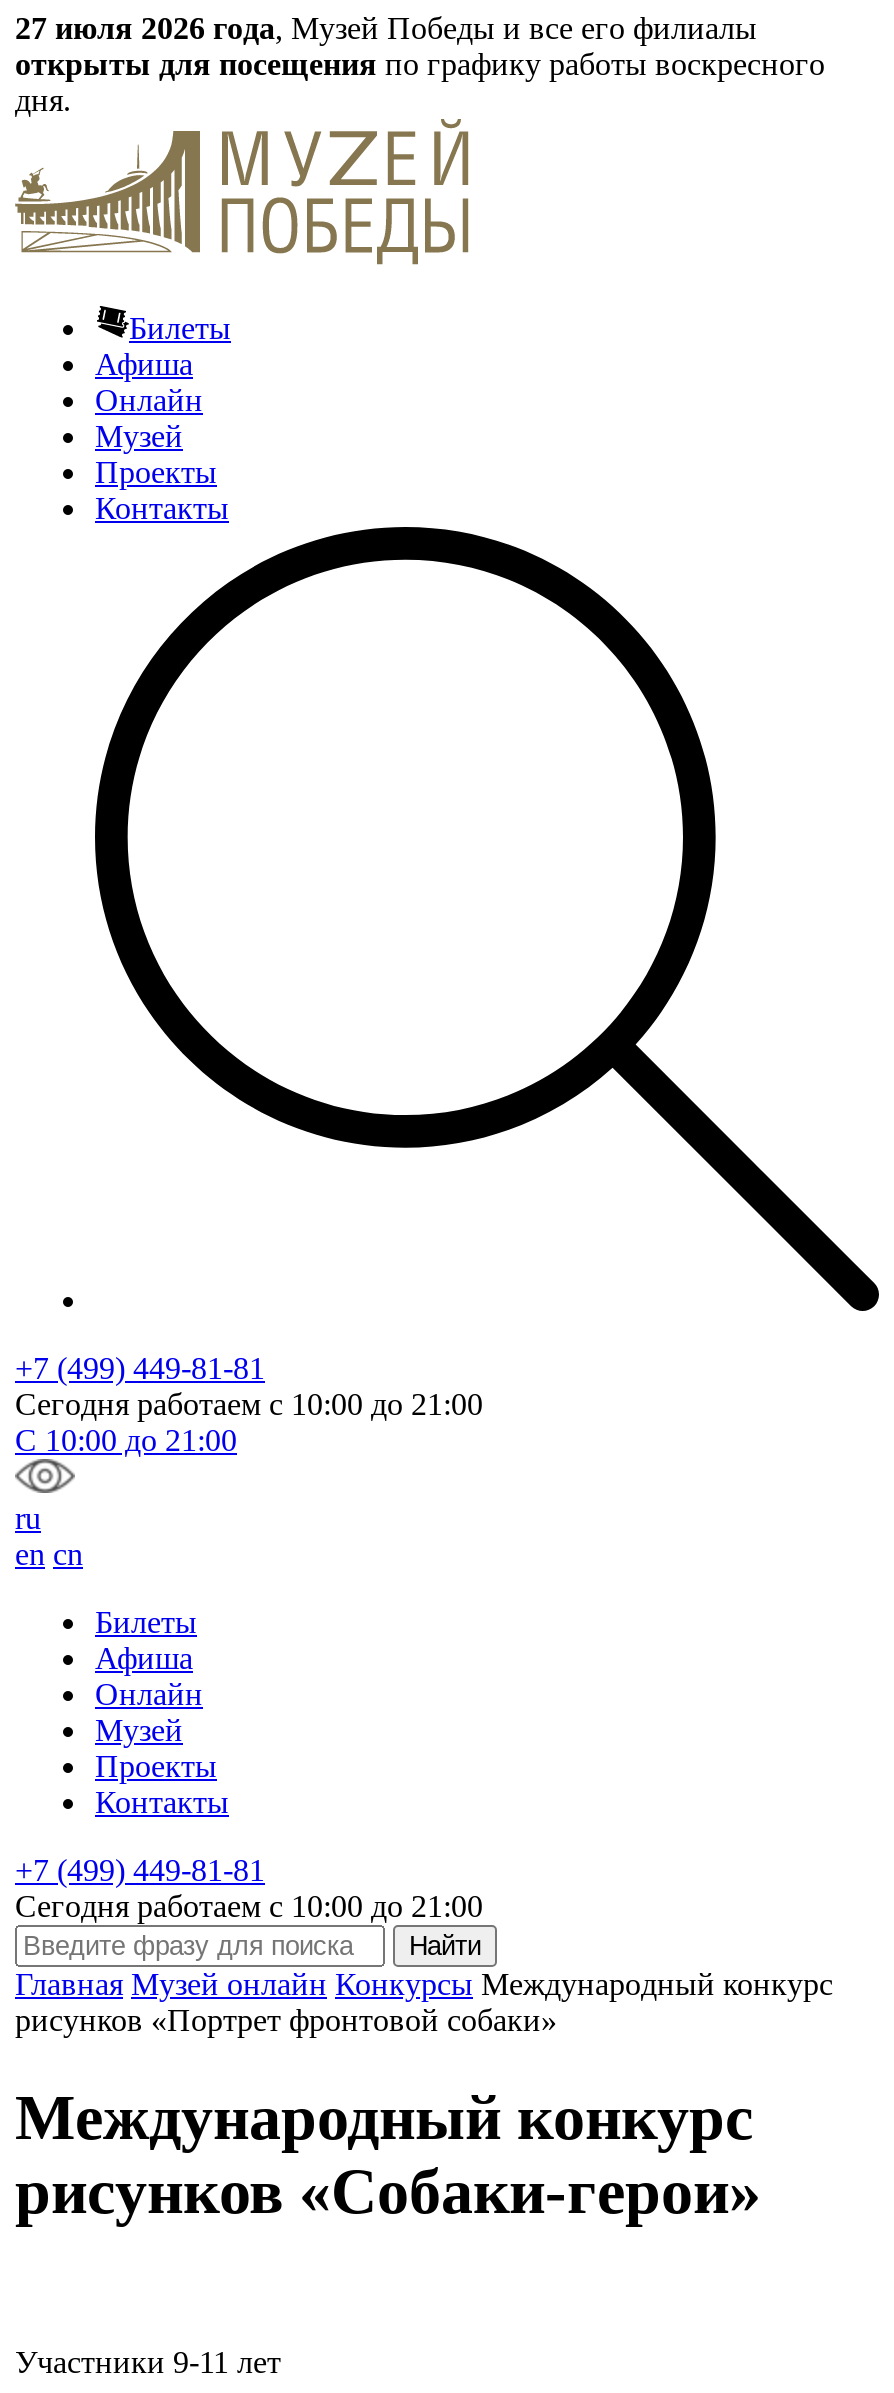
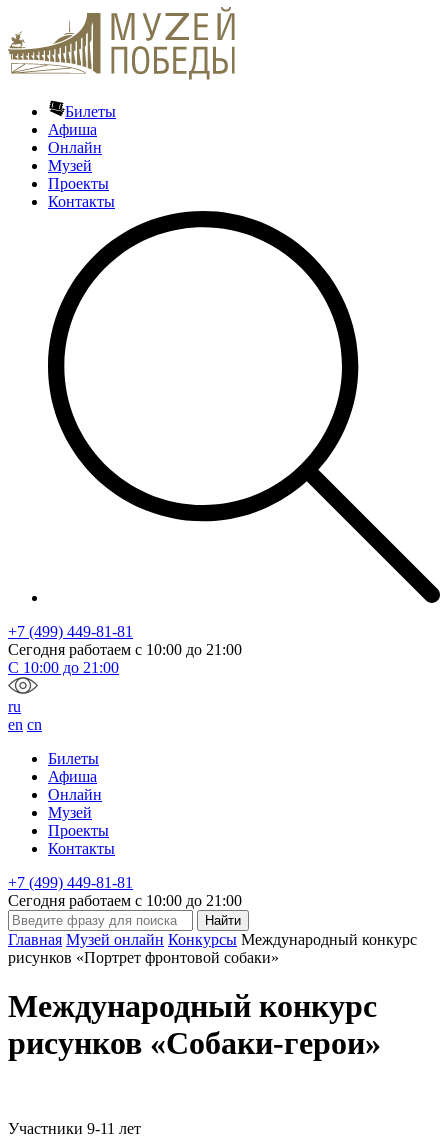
- 27 июля 2026 года, Музей Победы и все его филиалы
- открыты для посещения по графику работы воскресного
- дня.
